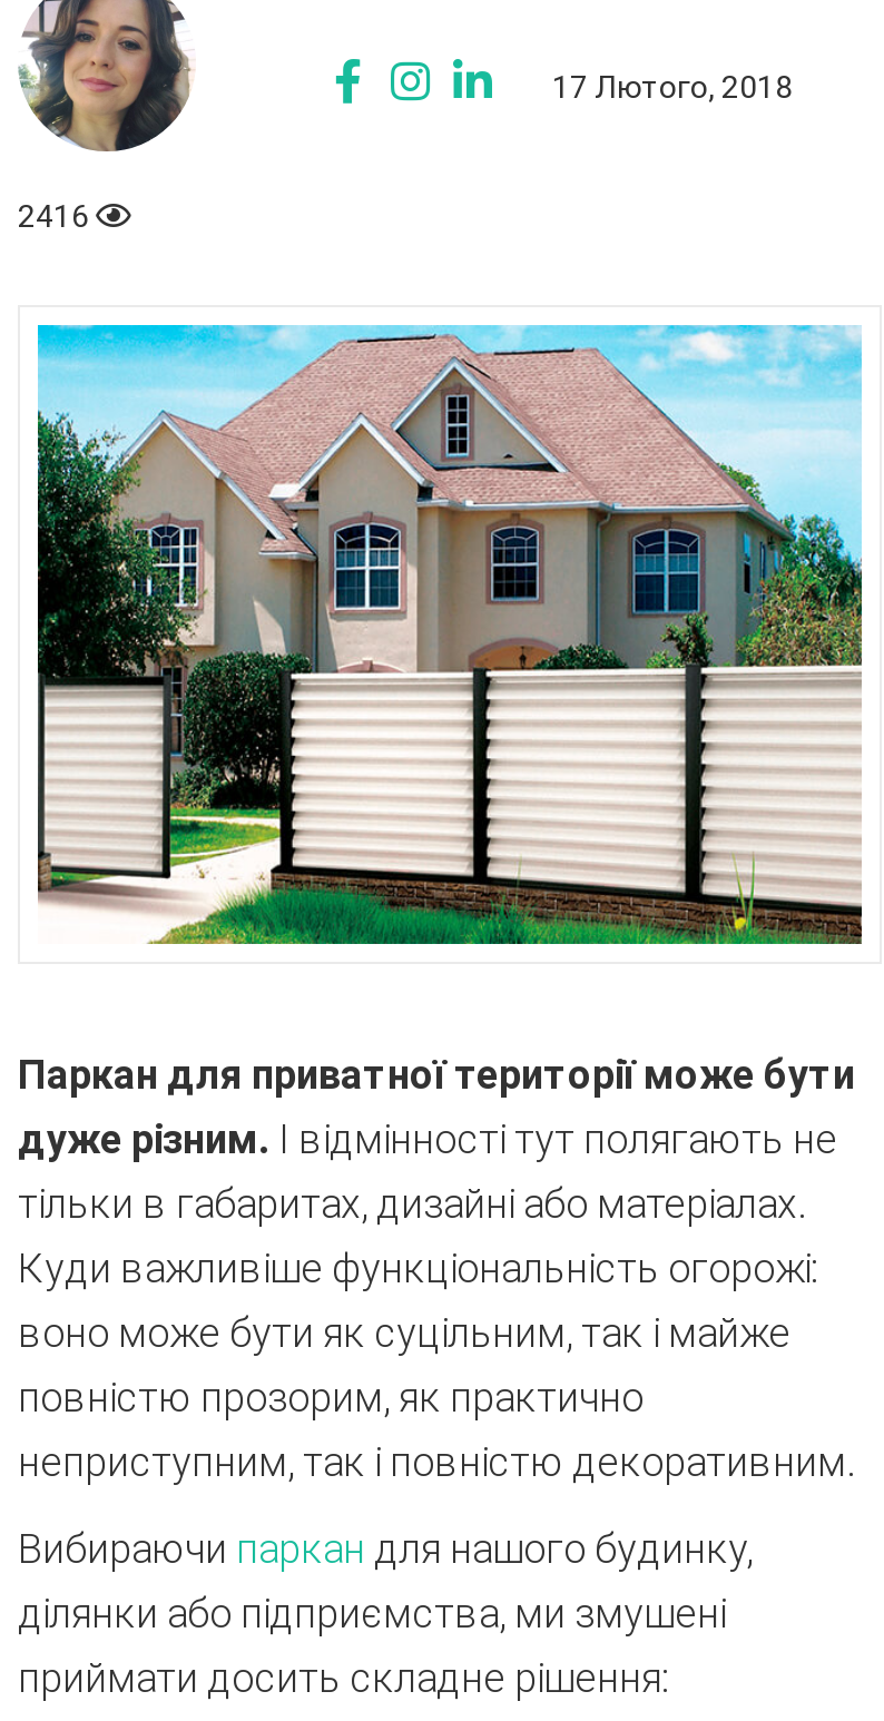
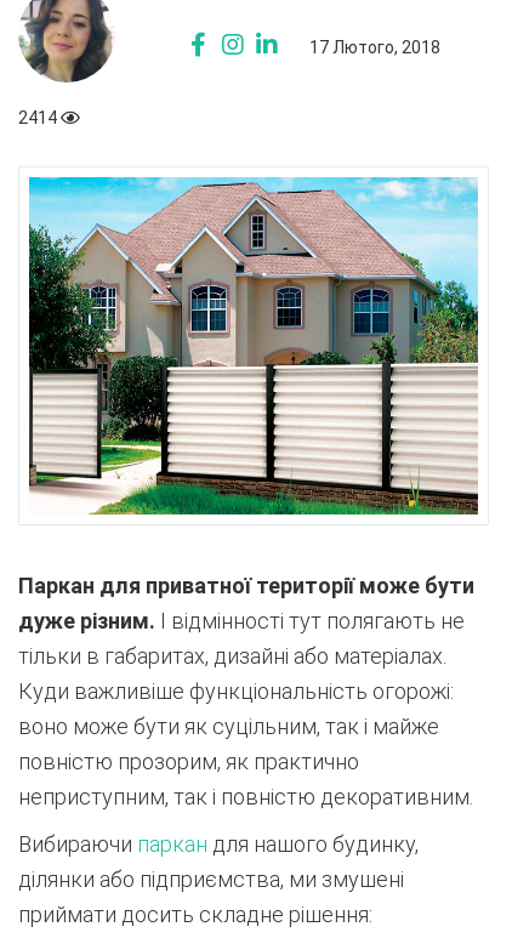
- 2416
+ 2414
